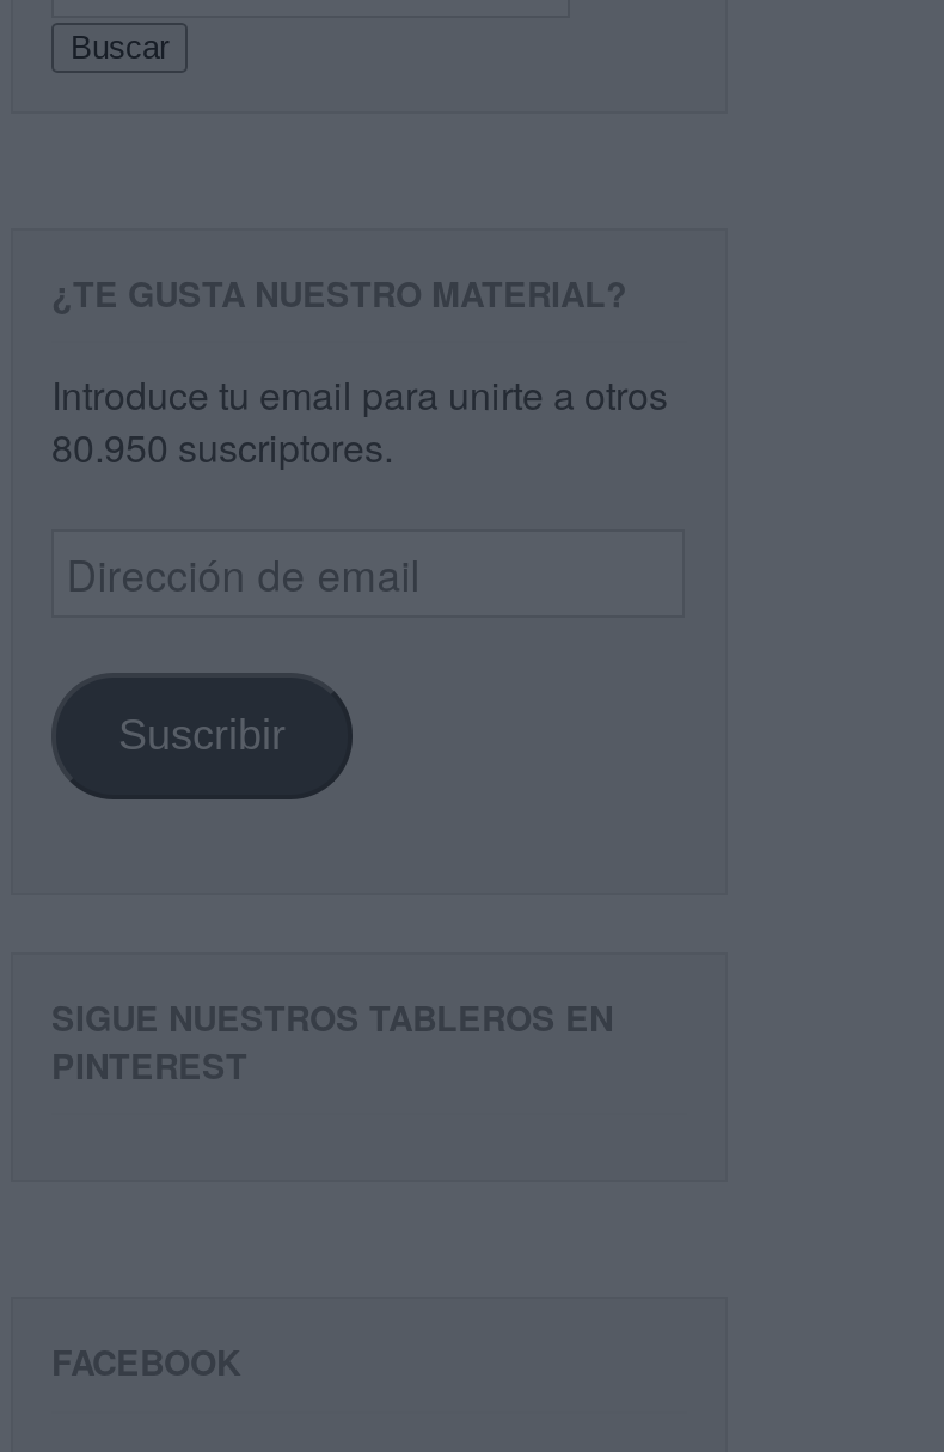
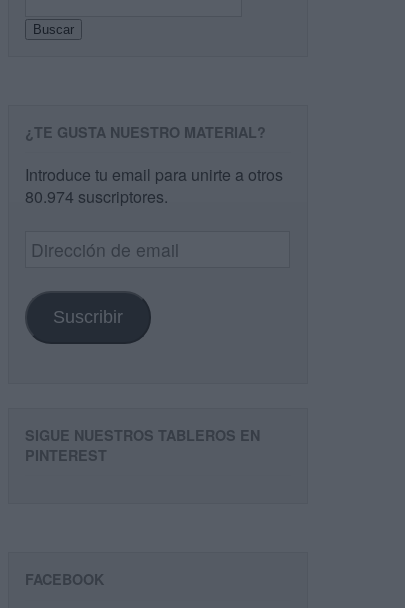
- 80.950 suscriptores.
+ 80.974 suscriptores.
